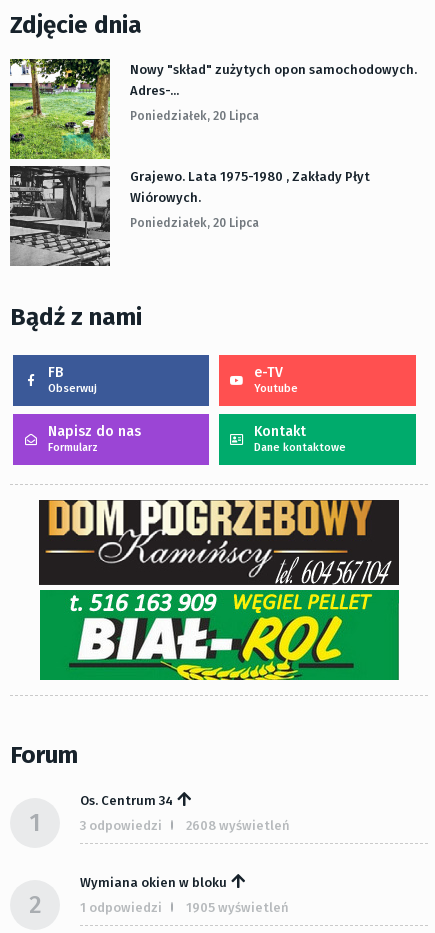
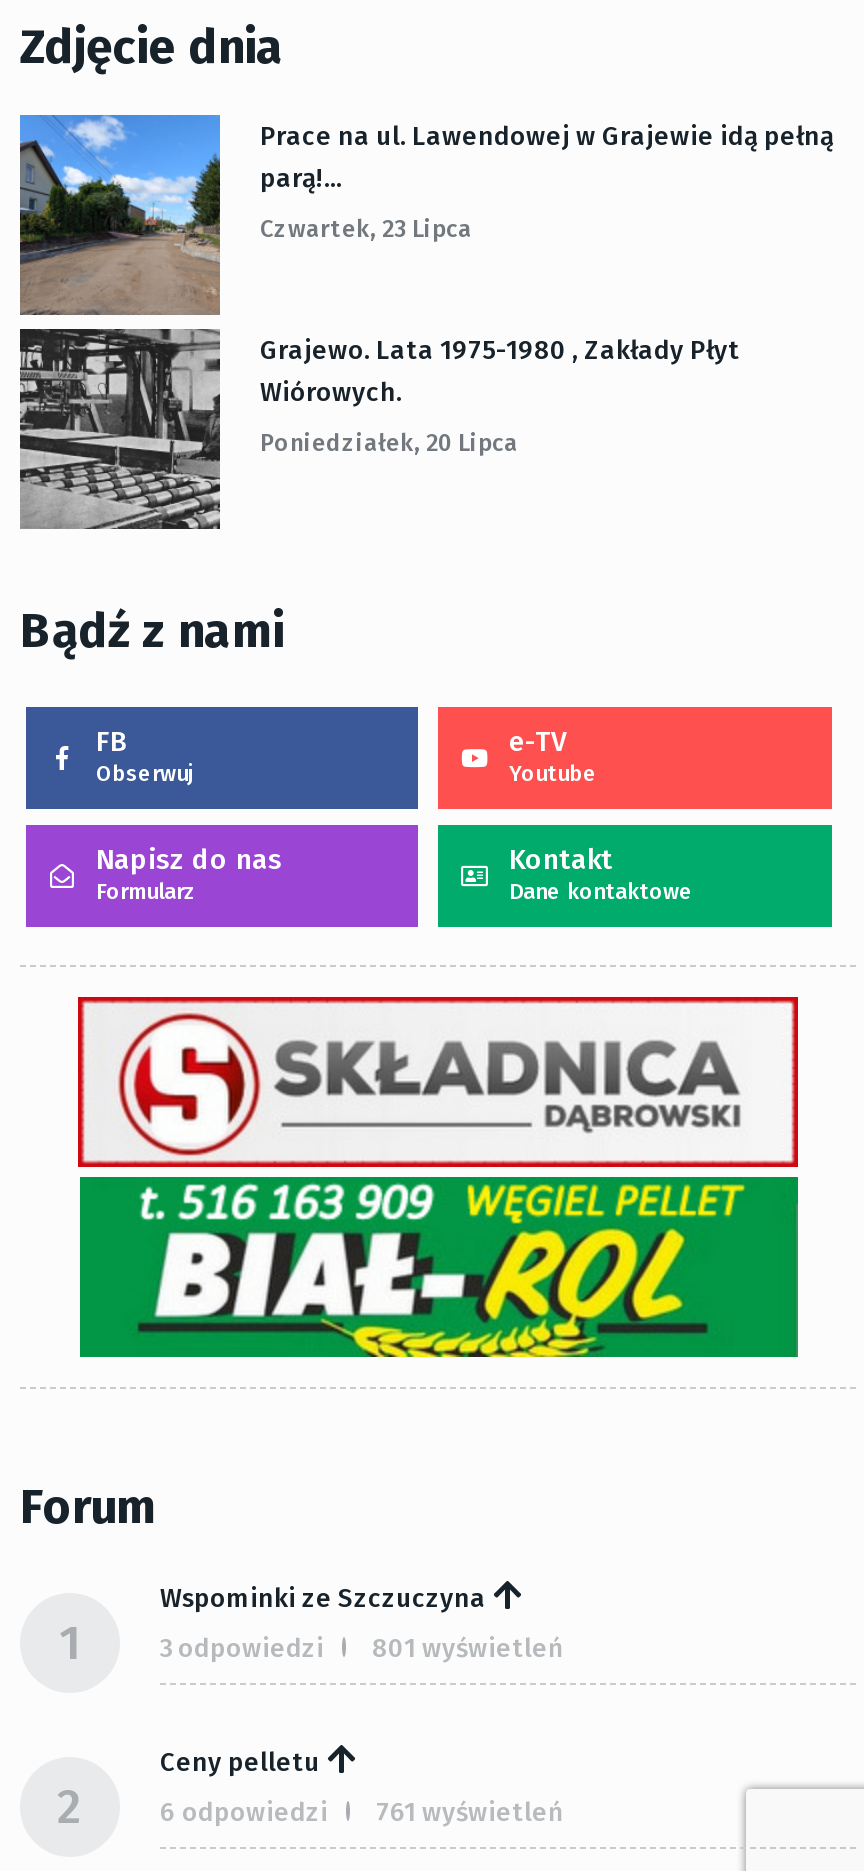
- [image]
- Nowy "skład" zużytych opon samochodowych.
- Adres-...
+ [image]
+ Prace na ul. Lawendowej w Grajewie idą pełną
+ parą!...

- Poniedziałek, 20 Lipca
+ Czwartek, 23 Lipca

- [image]
+ [image]

- Os. Centrum 34
+ Wspominki ze Szczuczyna

- 3 odpowiedzi 2608 wyświetleń
+ 3 odpowiedzi 801 wyświetleń

- Wymiana okien w bloku
+ Ceny pelletu

- 1 odpowiedzi
- 1905 wyświetleń
+ 6 odpowiedzi
+ 761 wyświetleń
